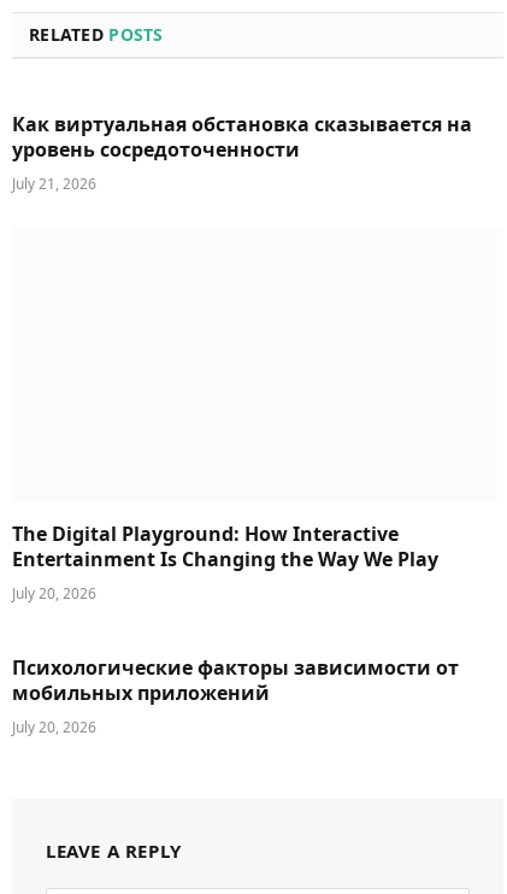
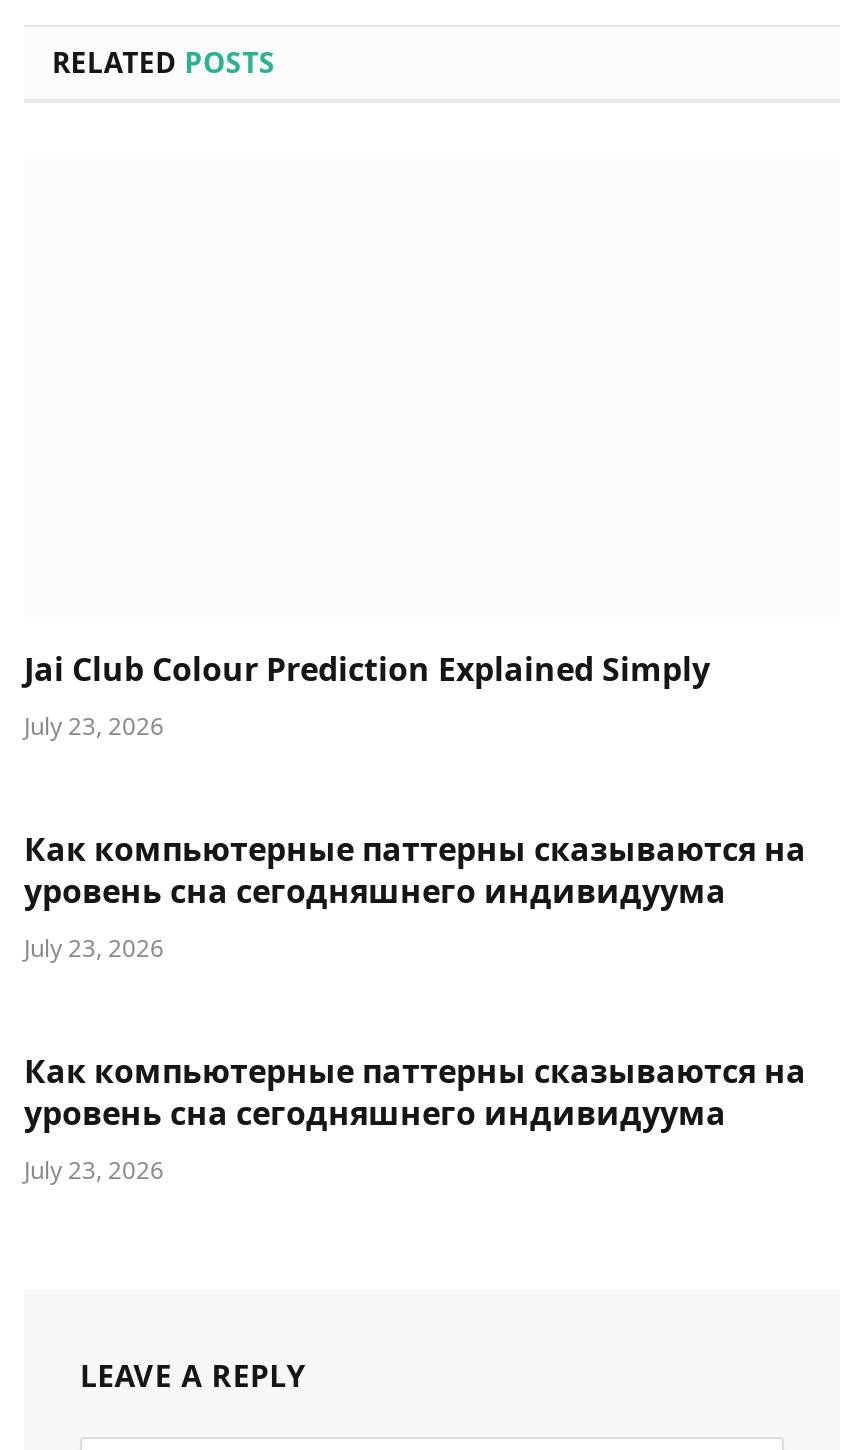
- Как виртуальная обстановка сказывается на
- уровень сосредоточенности
- July 21, 2026
+ Jai Club Colour Prediction Explained Simply
+ July 23, 2026

- The Digital Playground: How Interactive
- Entertainment Is Changing the Way We Play
- July 20, 2026
+ Как компьютерные паттерны сказываются на
+ уровень сна сегодняшнего индивидуума
+ July 23, 2026

- Психологические факторы зависимости от
- мобильных приложений
- July 20, 2026
+ Как компьютерные паттерны сказываются на
+ уровень сна сегодняшнего индивидуума
+ July 23, 2026
